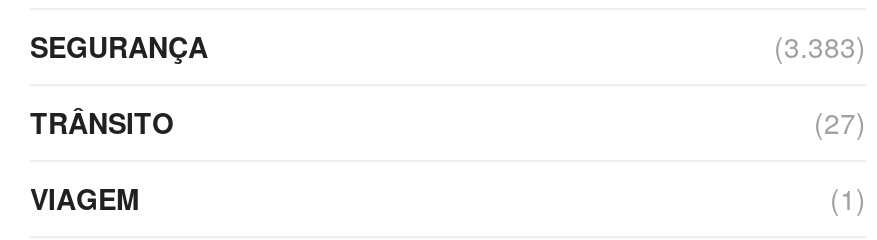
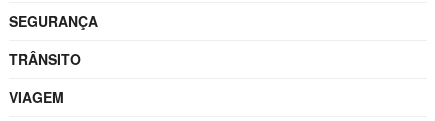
- (3.383)

- (27)

- (1)
